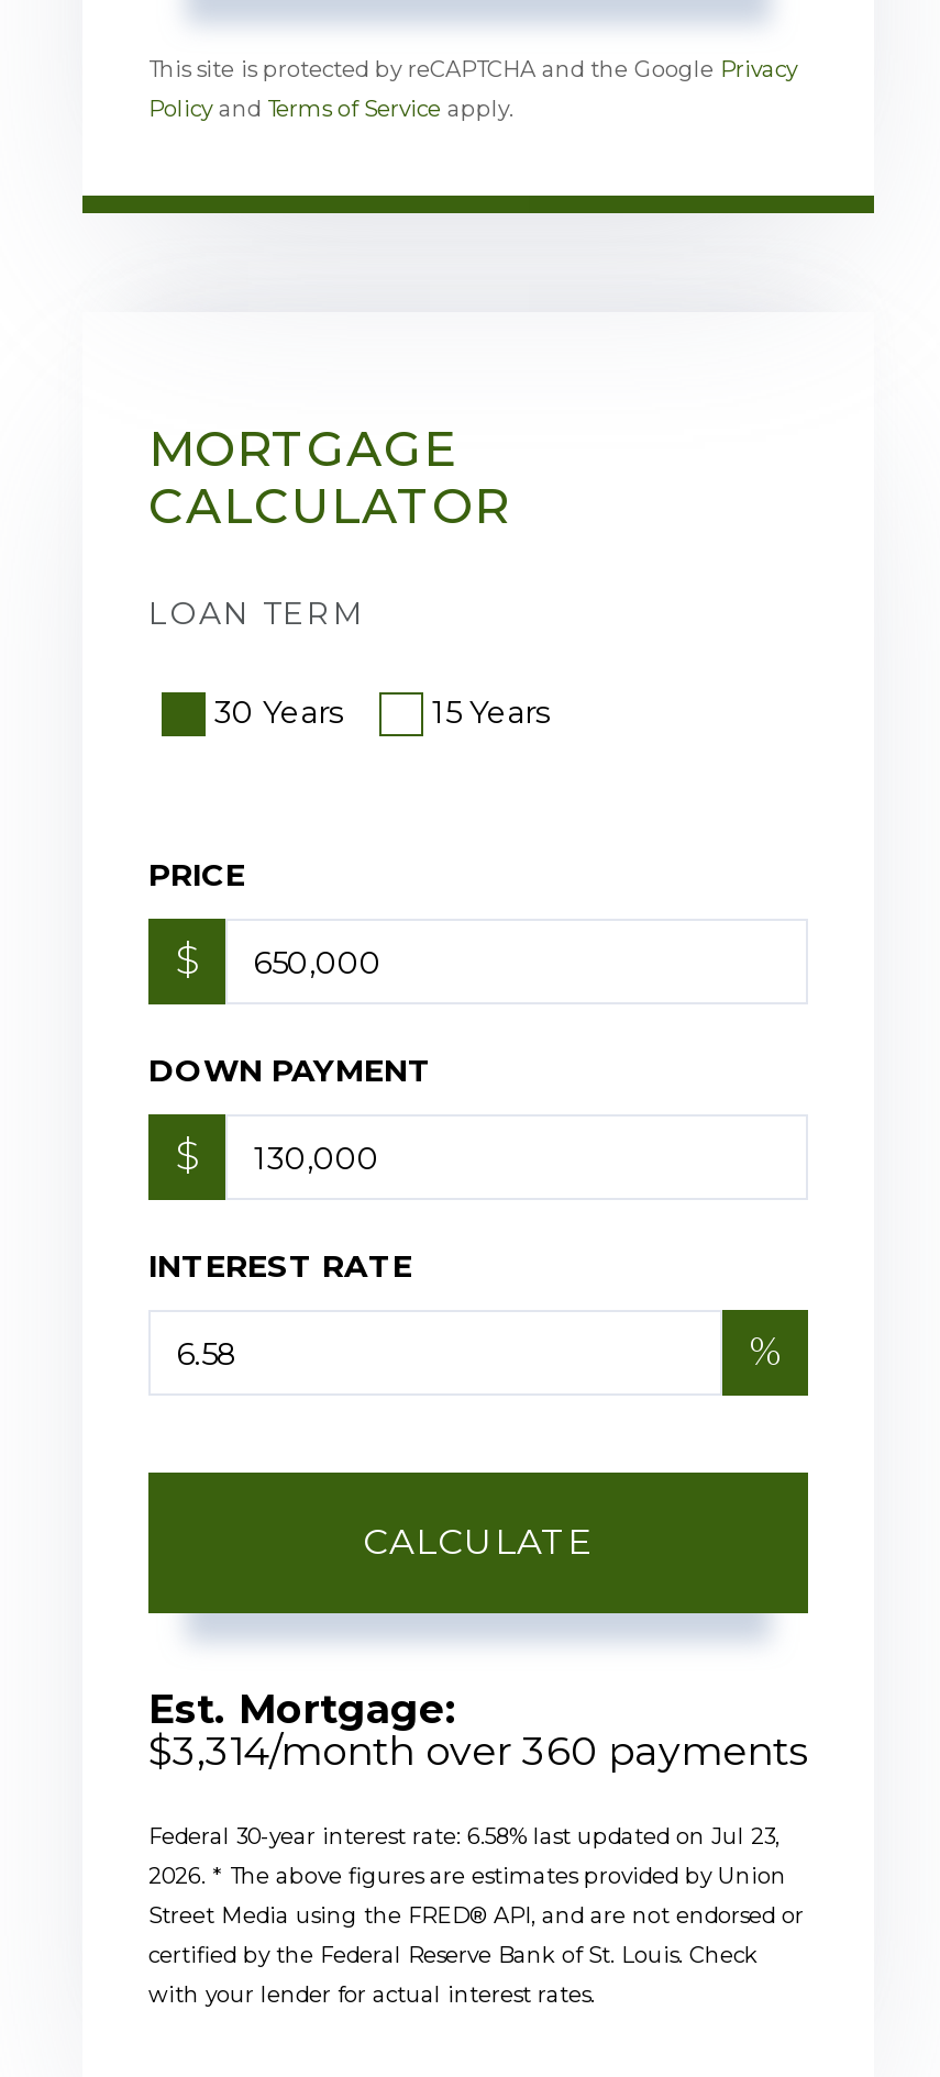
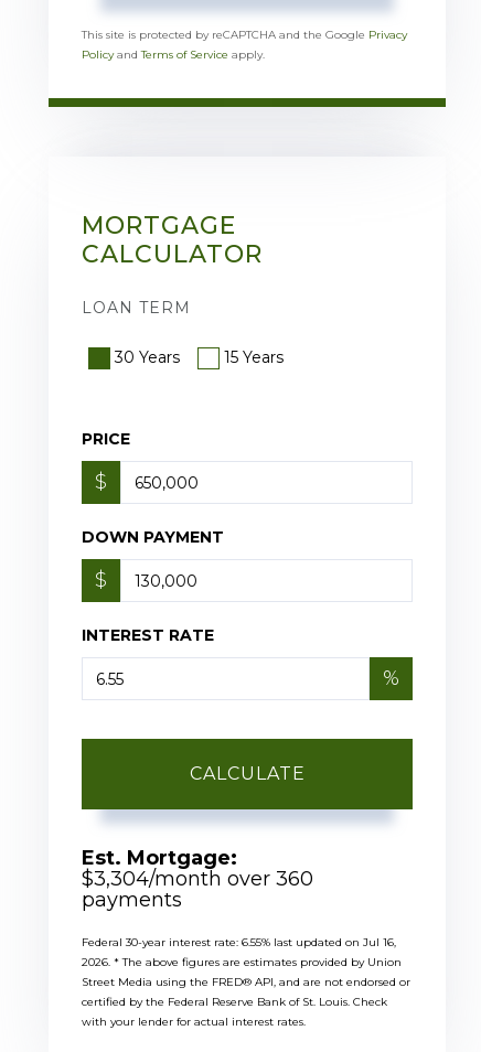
- $3,314/month over 360 payments
+ $3,304/month over 360
+ payments

- Federal 30-year interest rate: 6.58% last updated on Jul 23,
+ Federal 30-year interest rate: 6.55% last updated on Jul 16,
